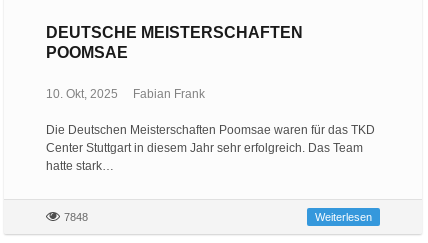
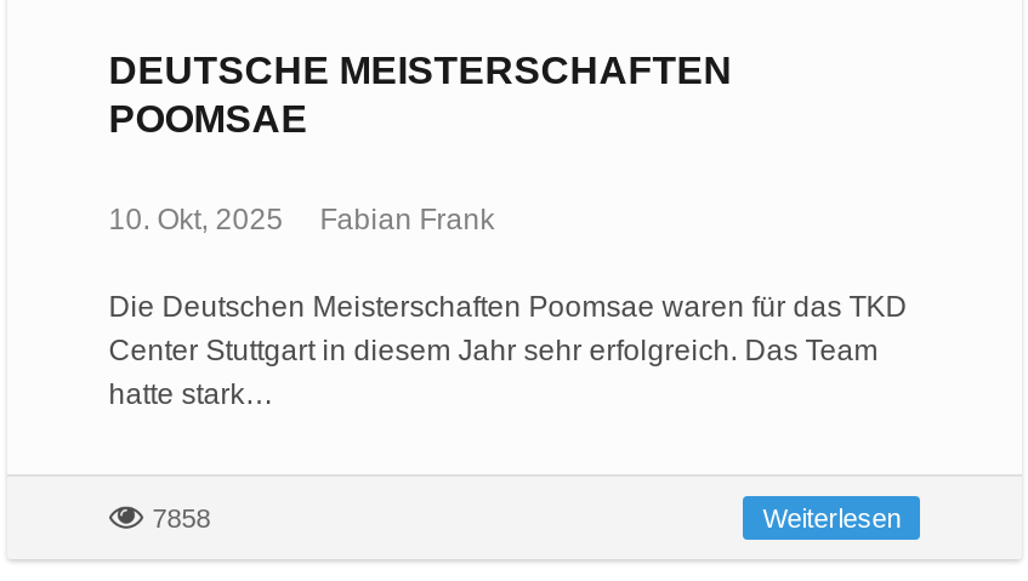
- 7848
+ 7858
